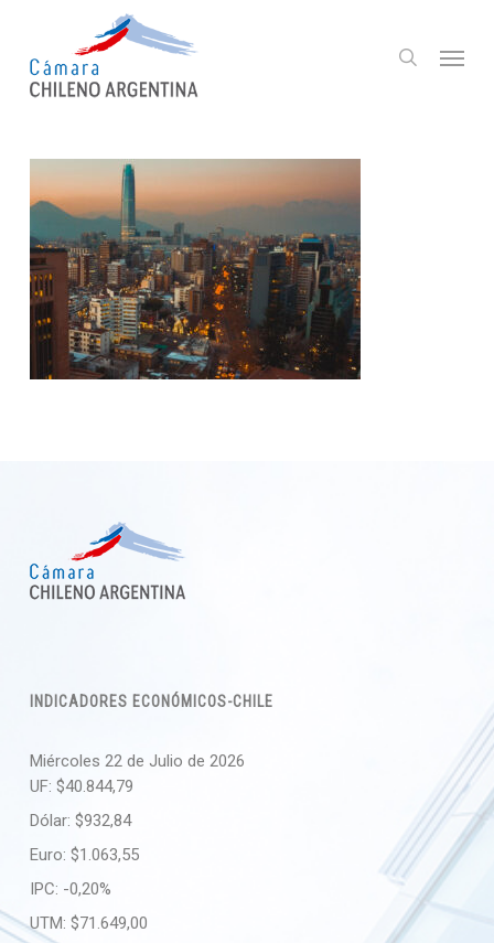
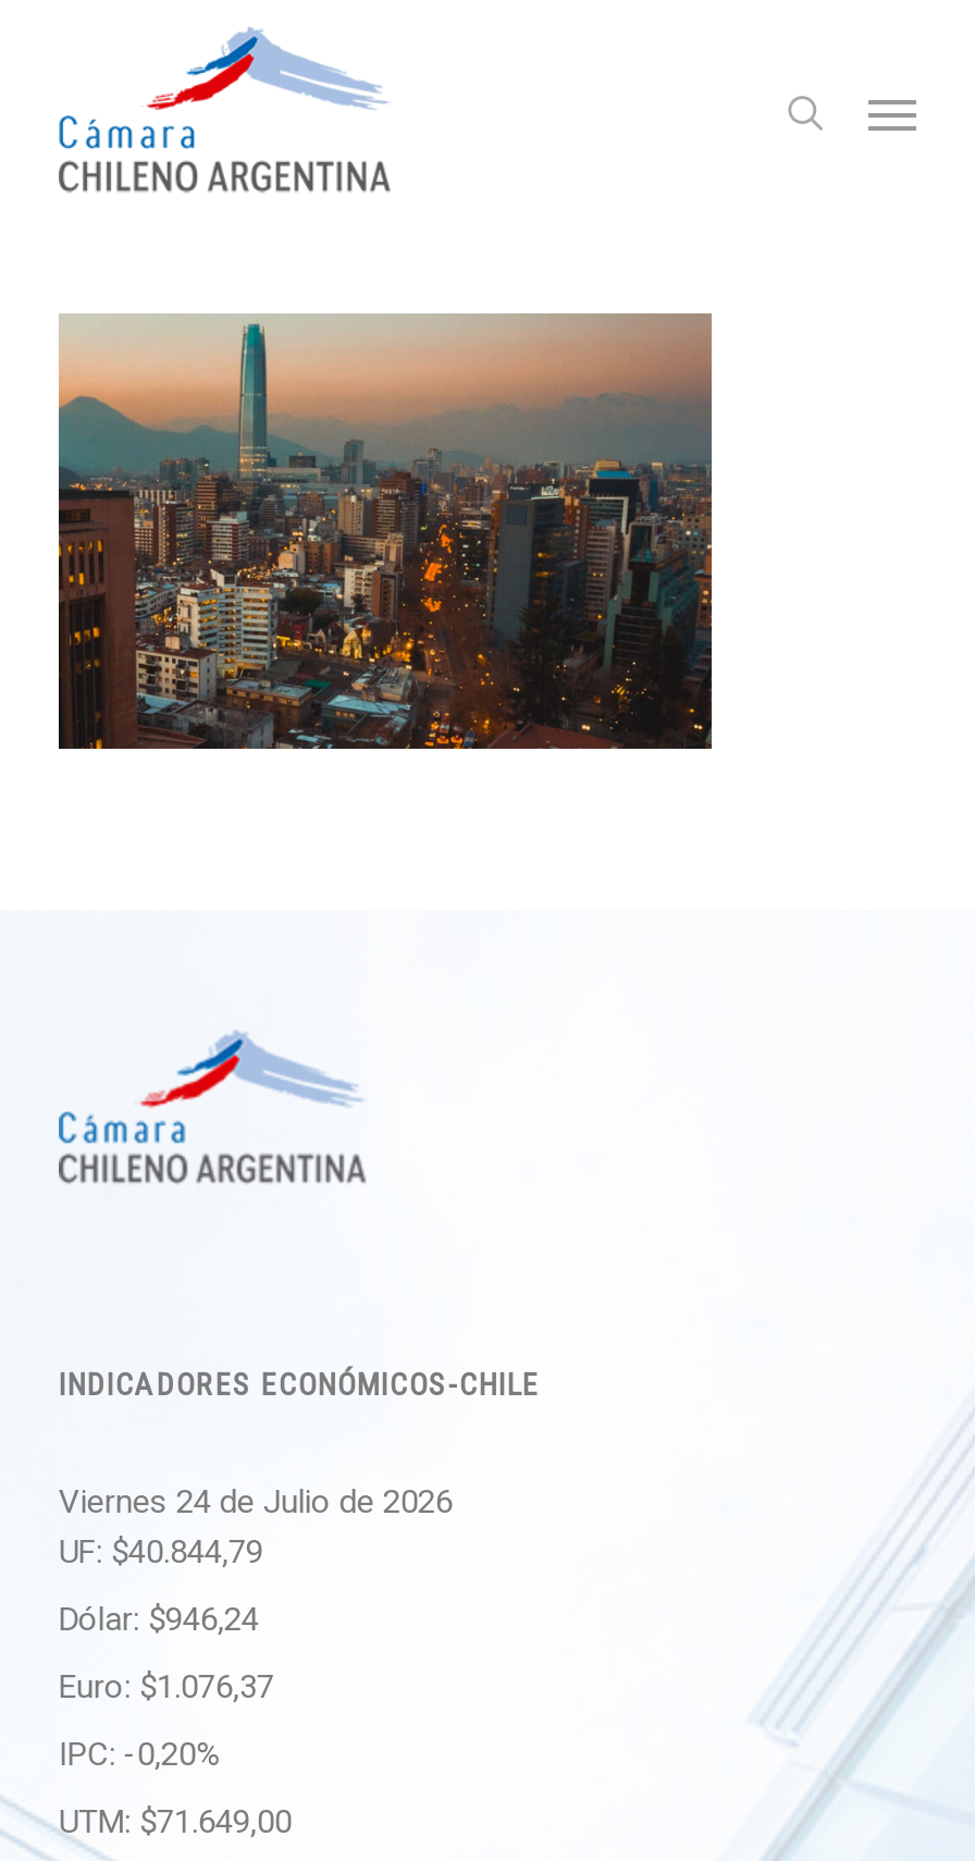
- Miércoles 22 de Julio de 2026
+ Viernes 24 de Julio de 2026

- Dólar: $932,84
+ Dólar: $946,24

- Euro: $1.063,55
+ Euro: $1.076,37
